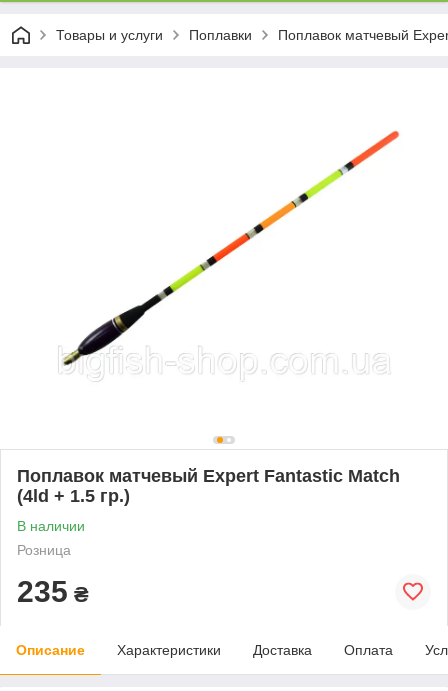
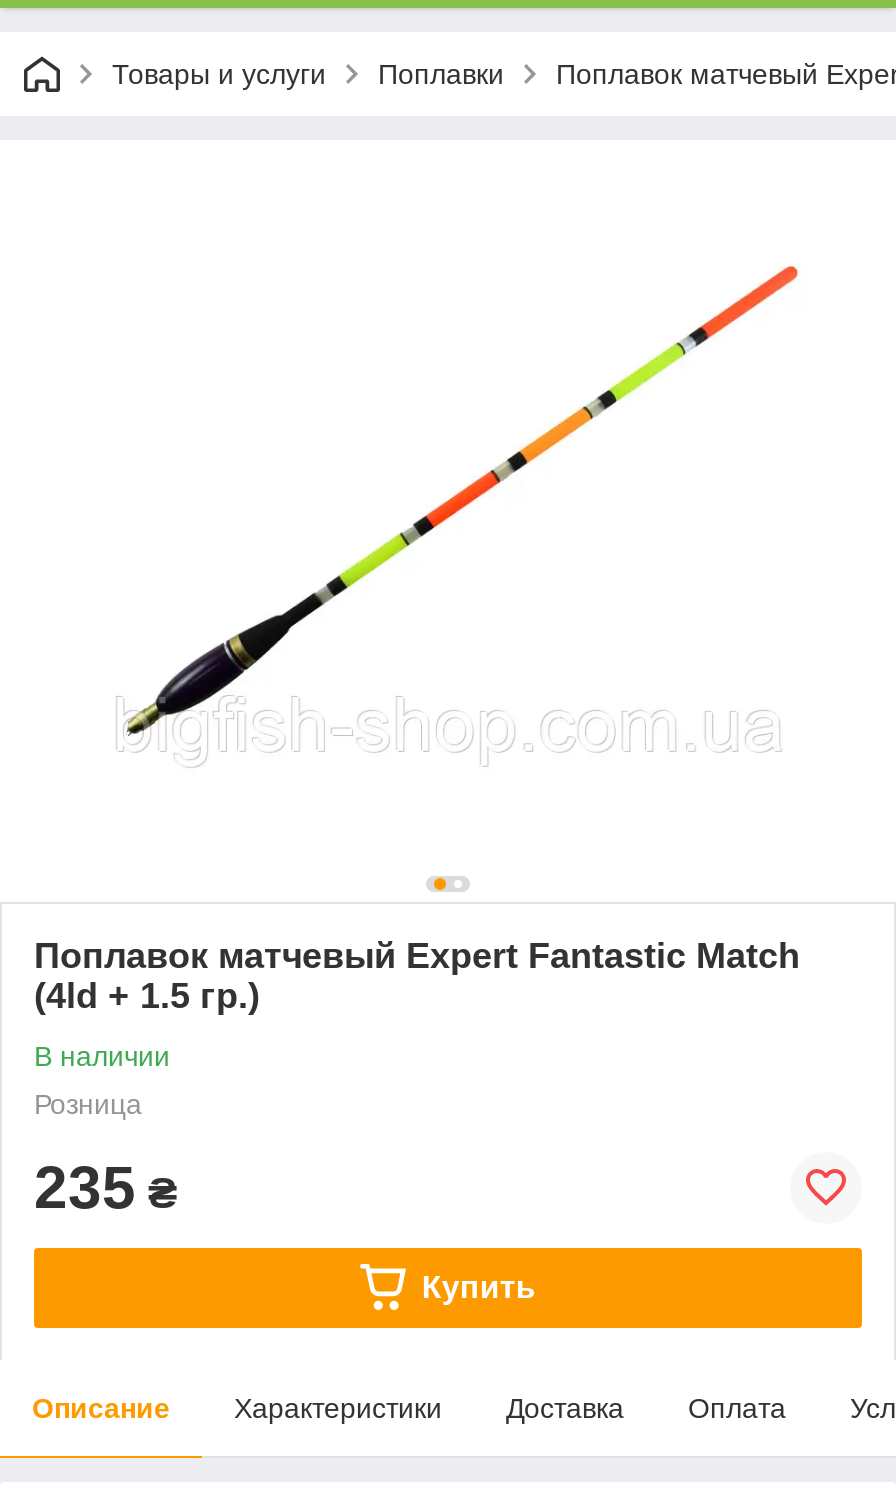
+ Купить
